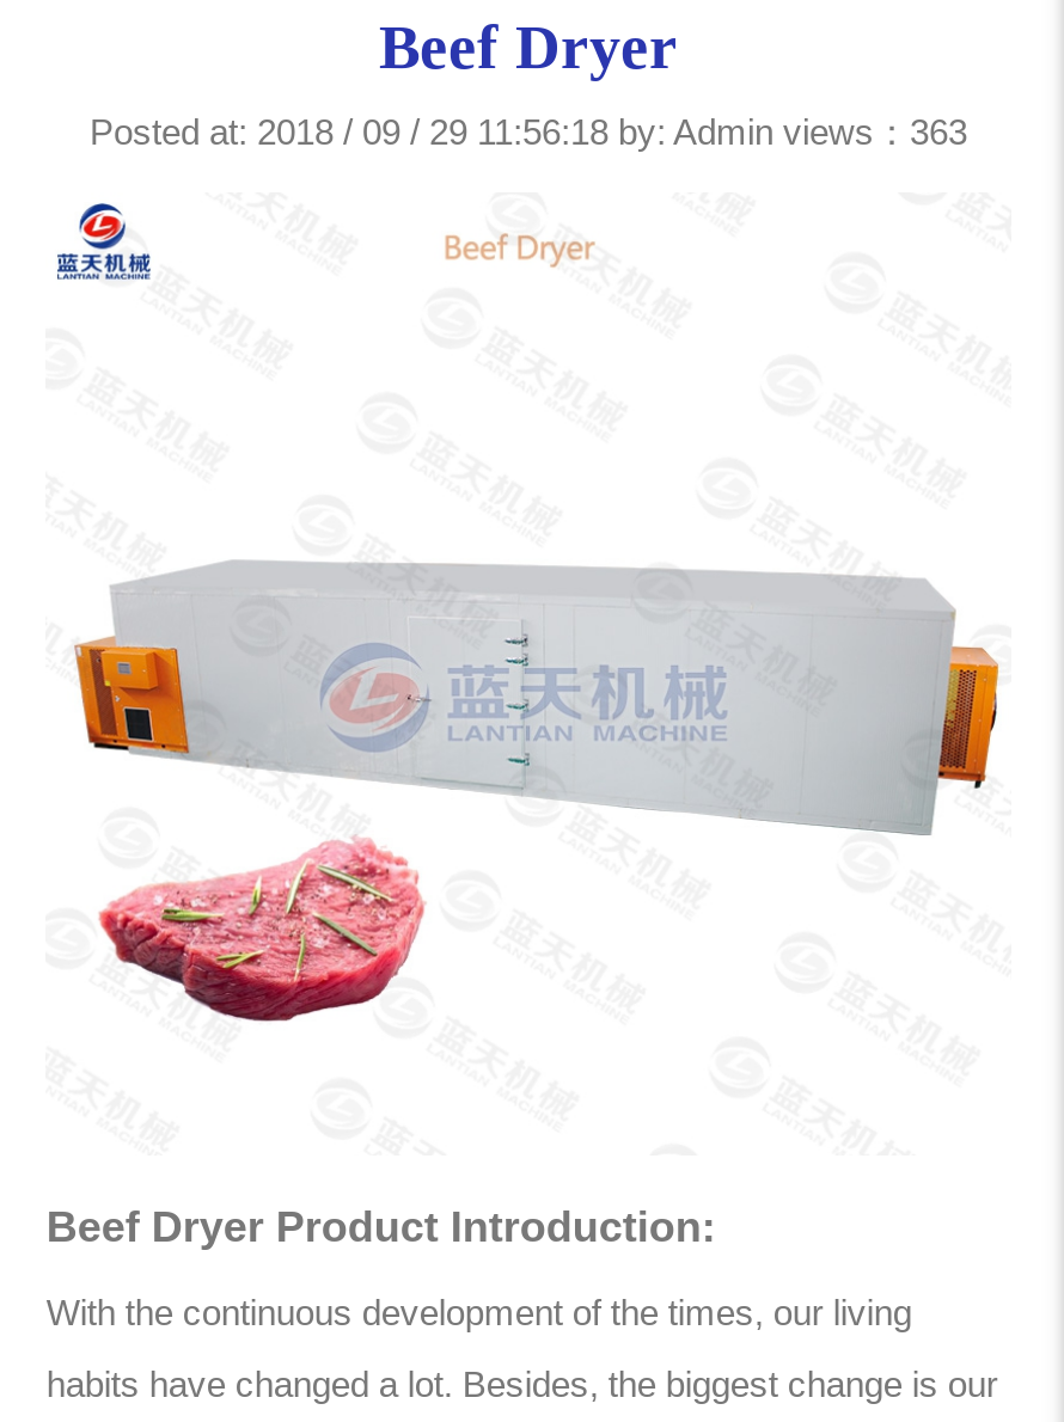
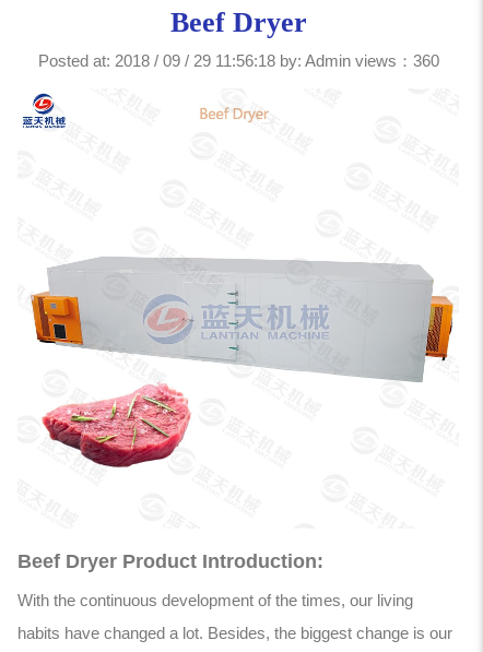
- Posted at: 2018 / 09 / 29 11:56:18 by: Admin views：363
+ Posted at: 2018 / 09 / 29 11:56:18 by: Admin views：360
